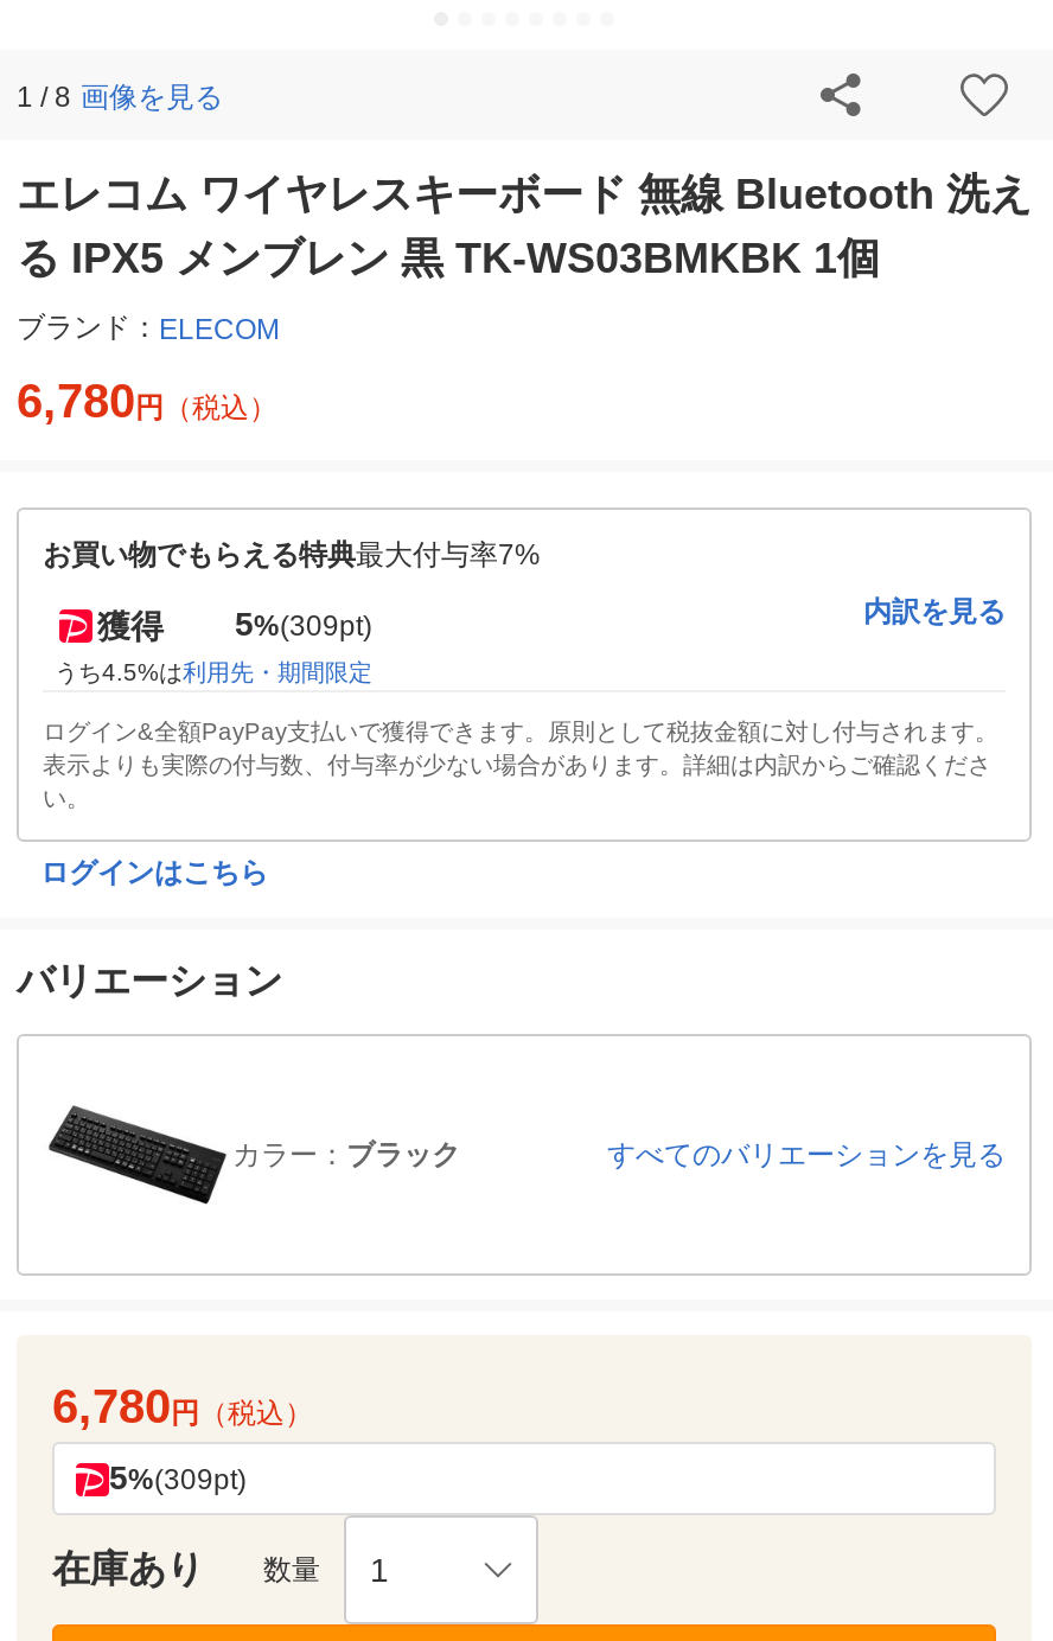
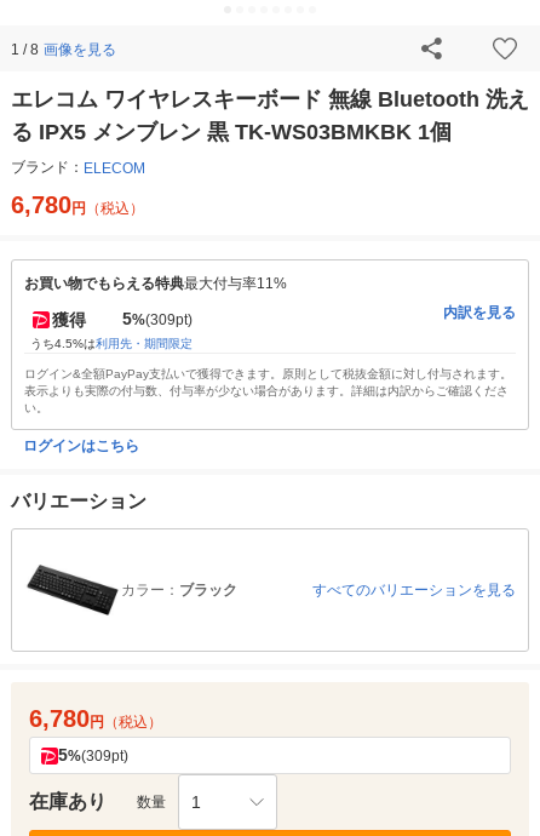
- お買い物でもらえる特典最大付与率7%
+ お買い物でもらえる特典最大付与率11%
